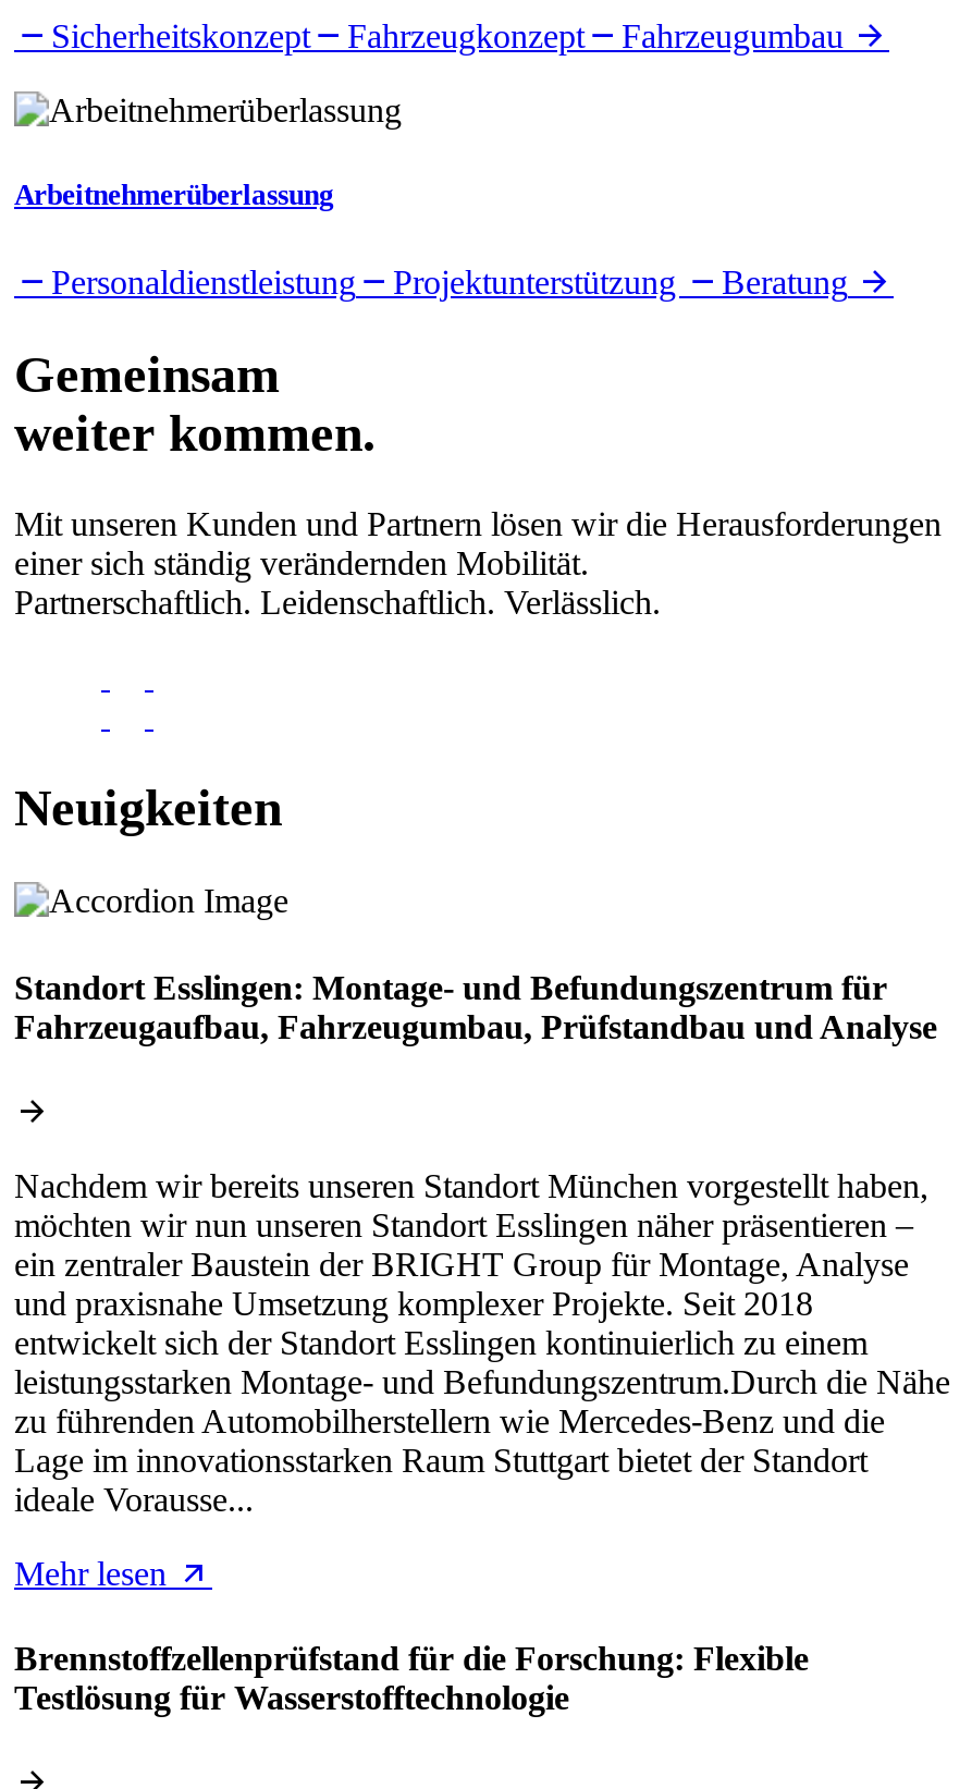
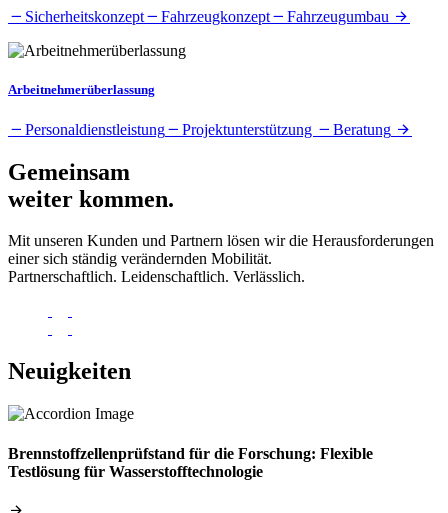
- Standort Esslingen: Montage- und Befundungszentrum für
- Fahrzeugaufbau, Fahrzeugumbau, Prüfstandbau und Analyse

- Nachdem wir bereits unseren Standort München vorgestellt haben,
- möchten wir nun unseren Standort Esslingen näher präsentieren –
- ein zentraler Baustein der BRIGHT Group für Montage, Analyse
- und praxisnahe Umsetzung komplexer Projekte. Seit 2018
- entwickelt sich der Standort Esslingen kontinuierlich zu einem
- leistungsstarken Montage- und Befundungszentrum.Durch die Nähe
- zu führenden Automobilherstellern wie Mercedes-Benz und die
- Lage im innovationsstarken Raum Stuttgart bietet der Standort
- ideale Vorausse...
- Mehr lesen
